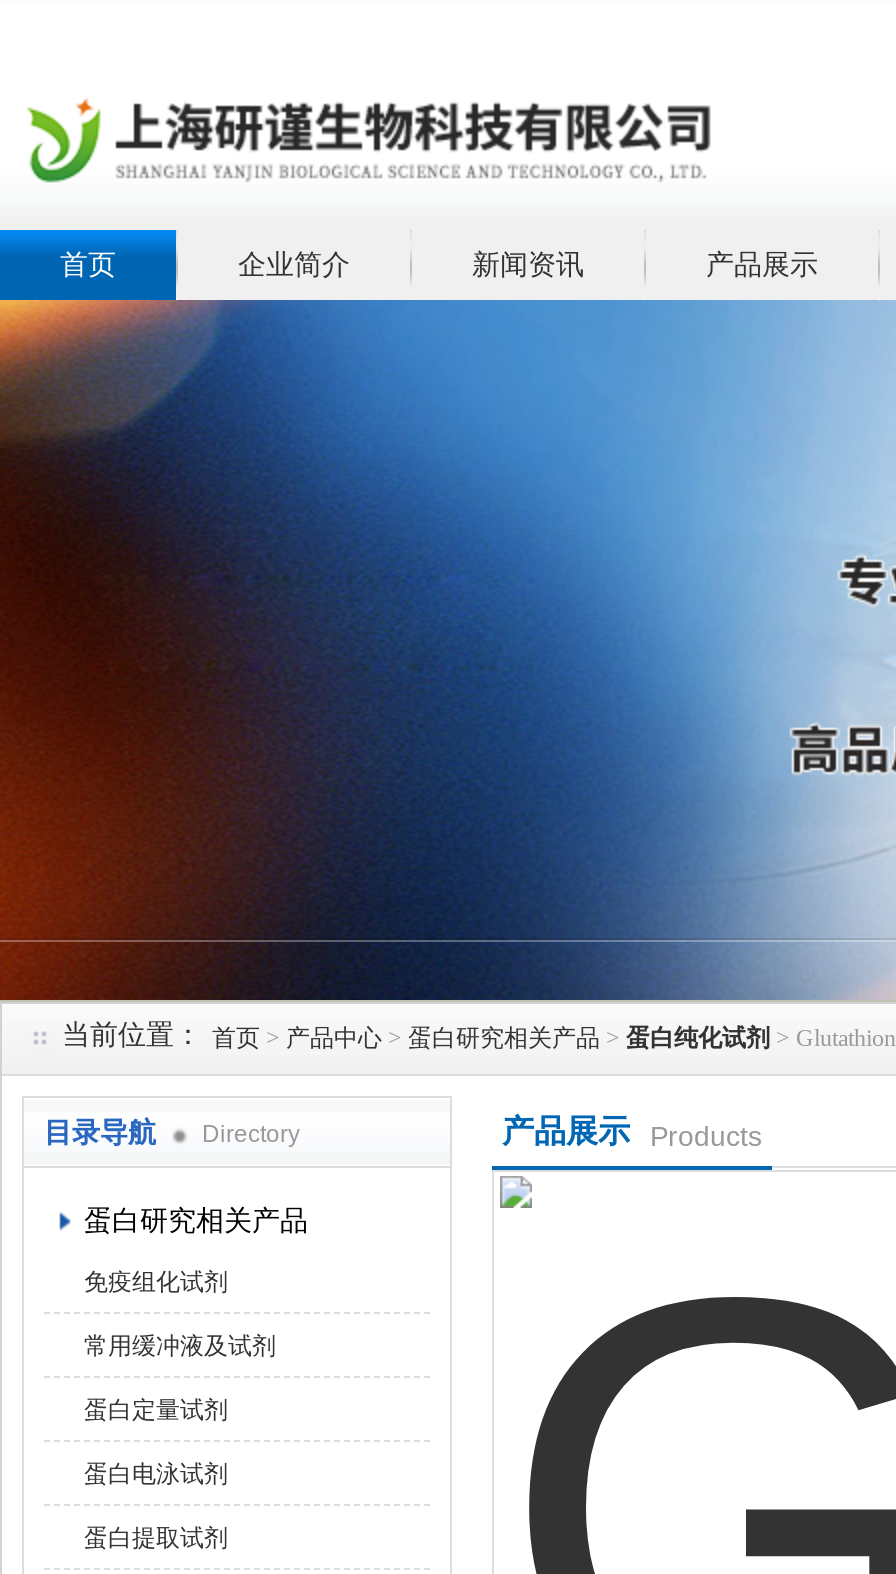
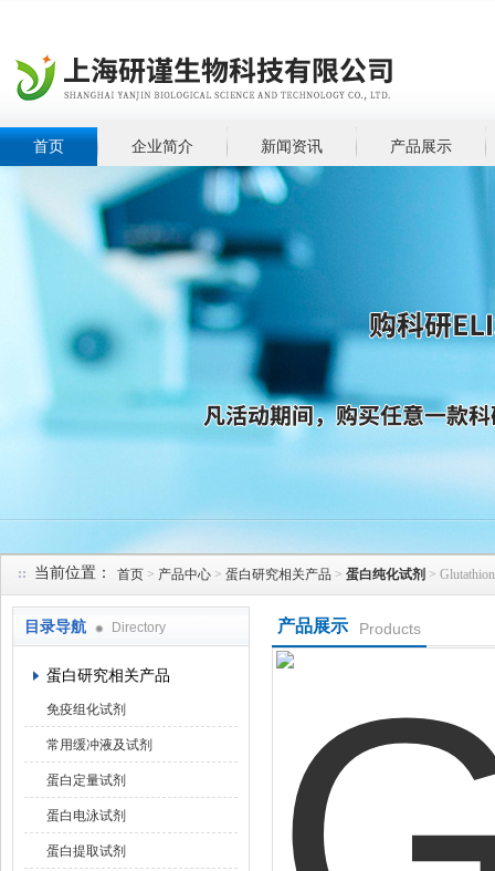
- [image]
+ [image]
